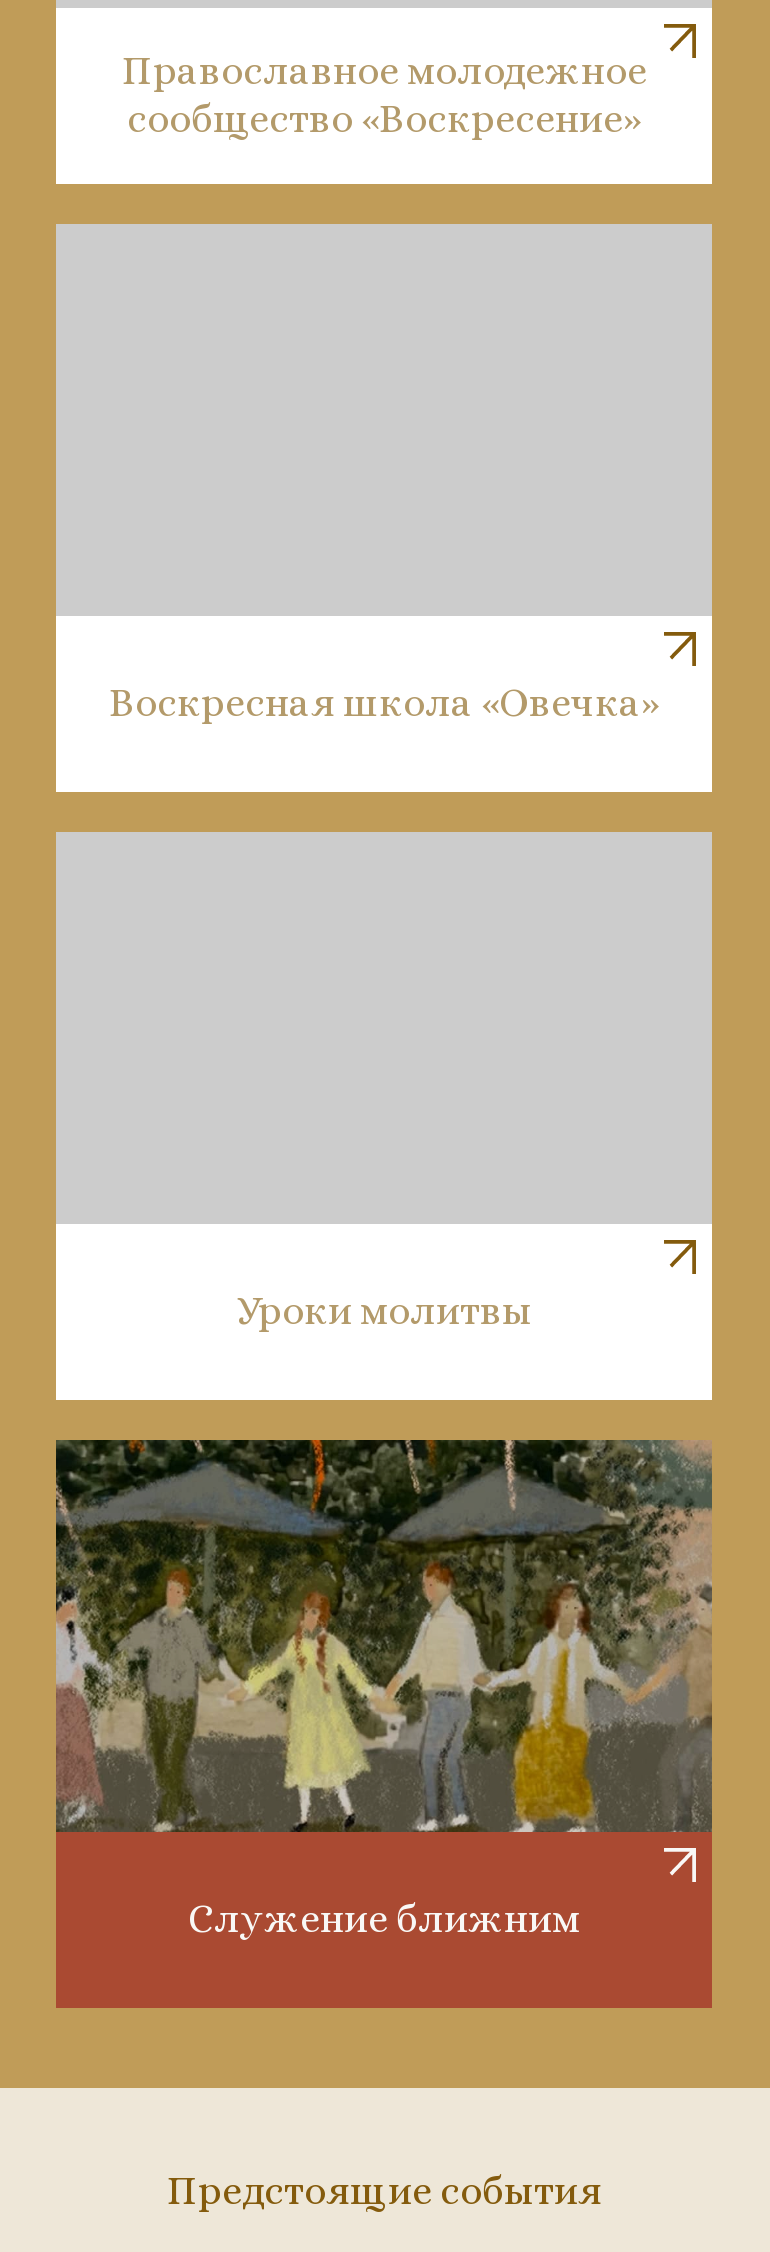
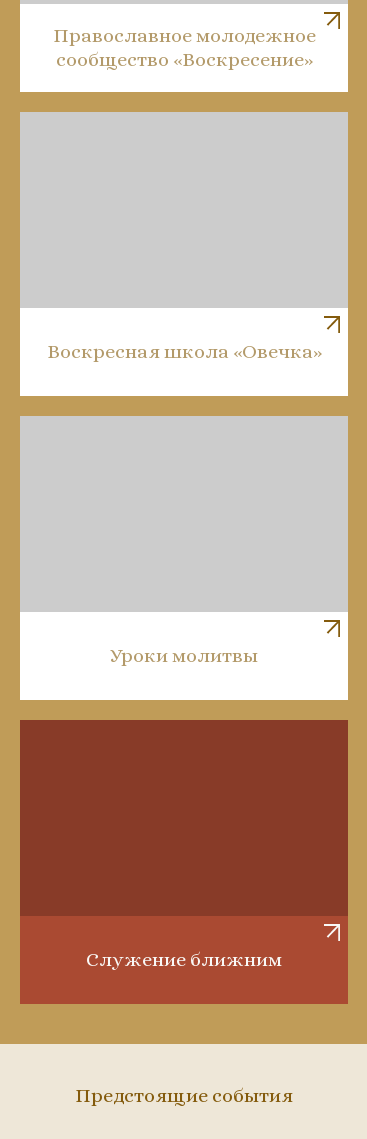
- [image]
